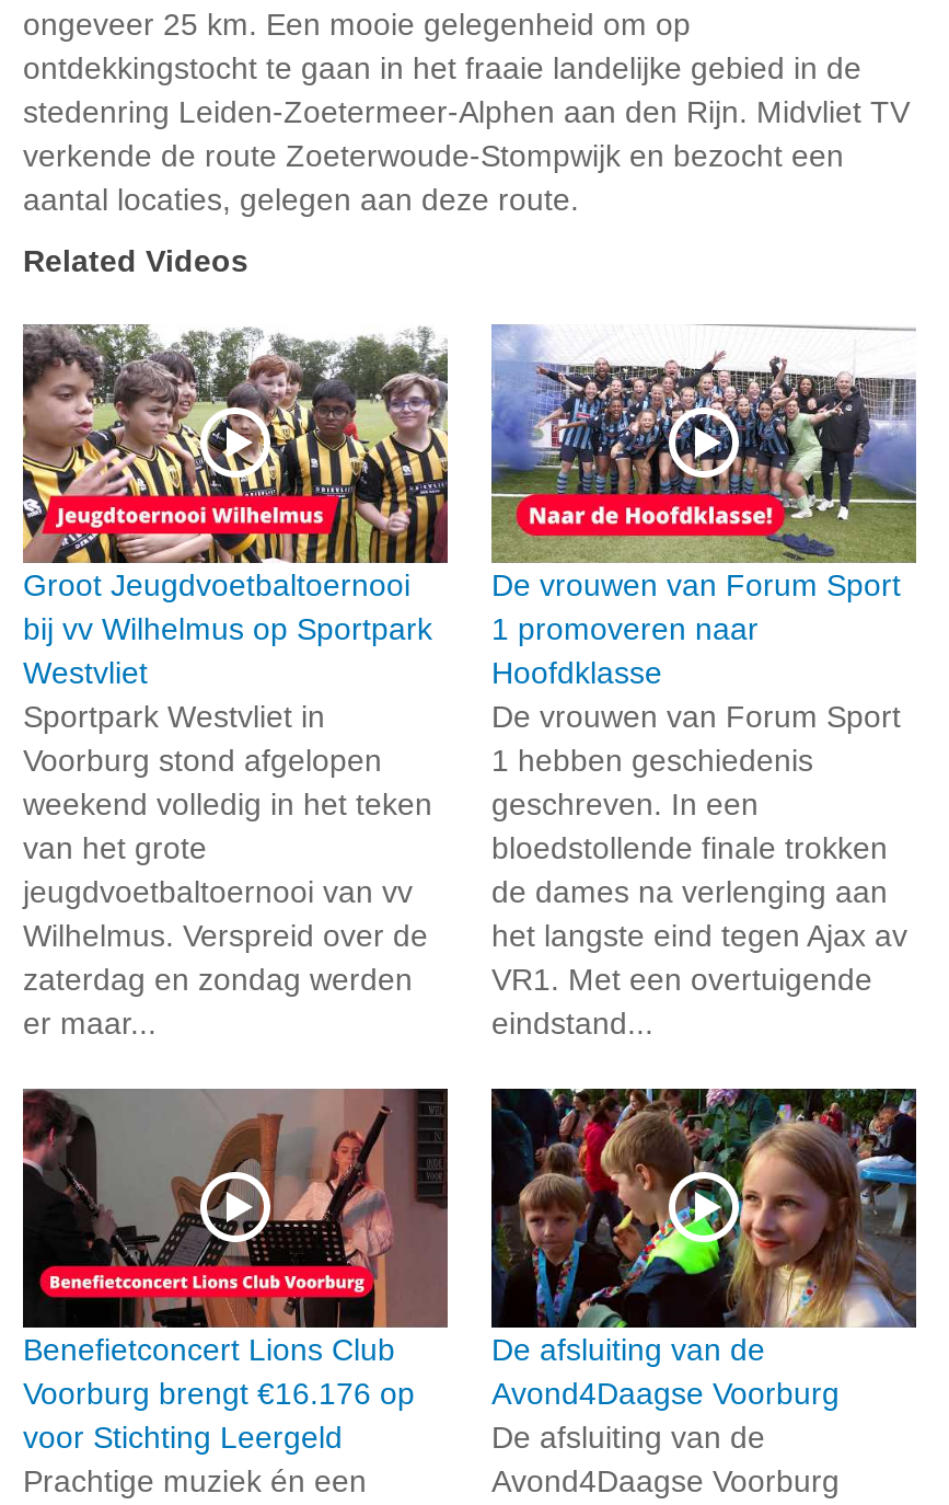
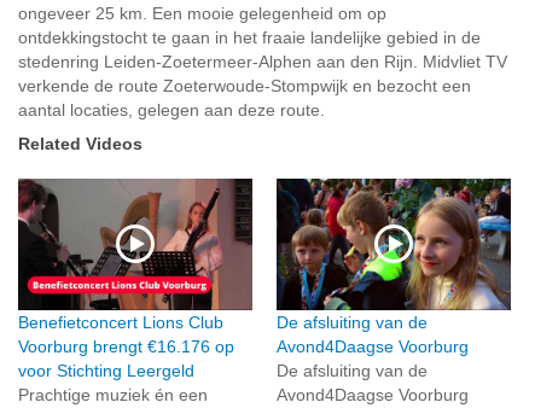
- [image]
- Groot Jeugdvoetbaltoernooi
- bij vv Wilhelmus op Sportpark
- Westvliet
- Sportpark Westvliet in
- Voorburg stond afgelopen
- weekend volledig in het teken
- van het grote
- jeugdvoetbaltoernooi van vv
- Wilhelmus. Verspreid over de
- zaterdag en zondag werden
- er maar...

- [image]
- De vrouwen van Forum Sport
- 1 promoveren naar
- Hoofdklasse
- De vrouwen van Forum Sport
- 1 hebben geschiedenis
- geschreven. In een
- bloedstollende finale trokken
- de dames na verlenging aan
- het langste eind tegen Ajax av
- VR1. Met een overtuigende
- eindstand...
